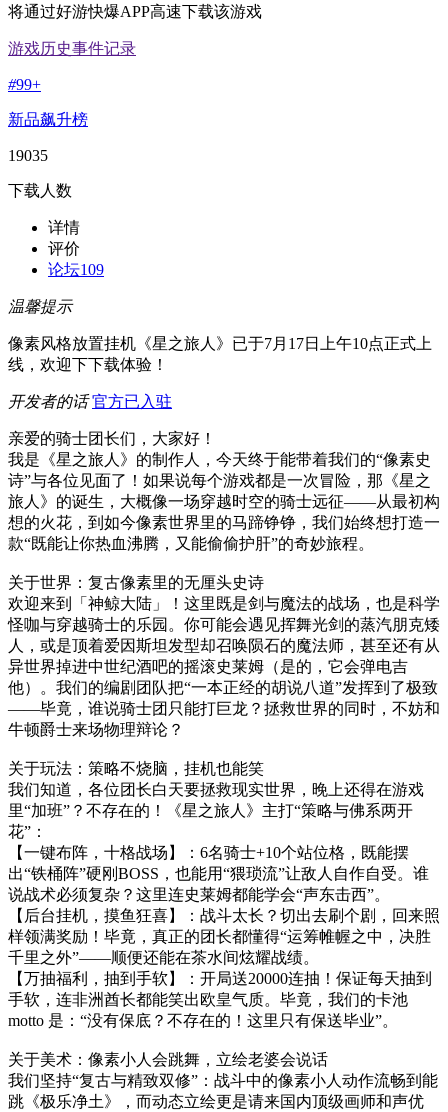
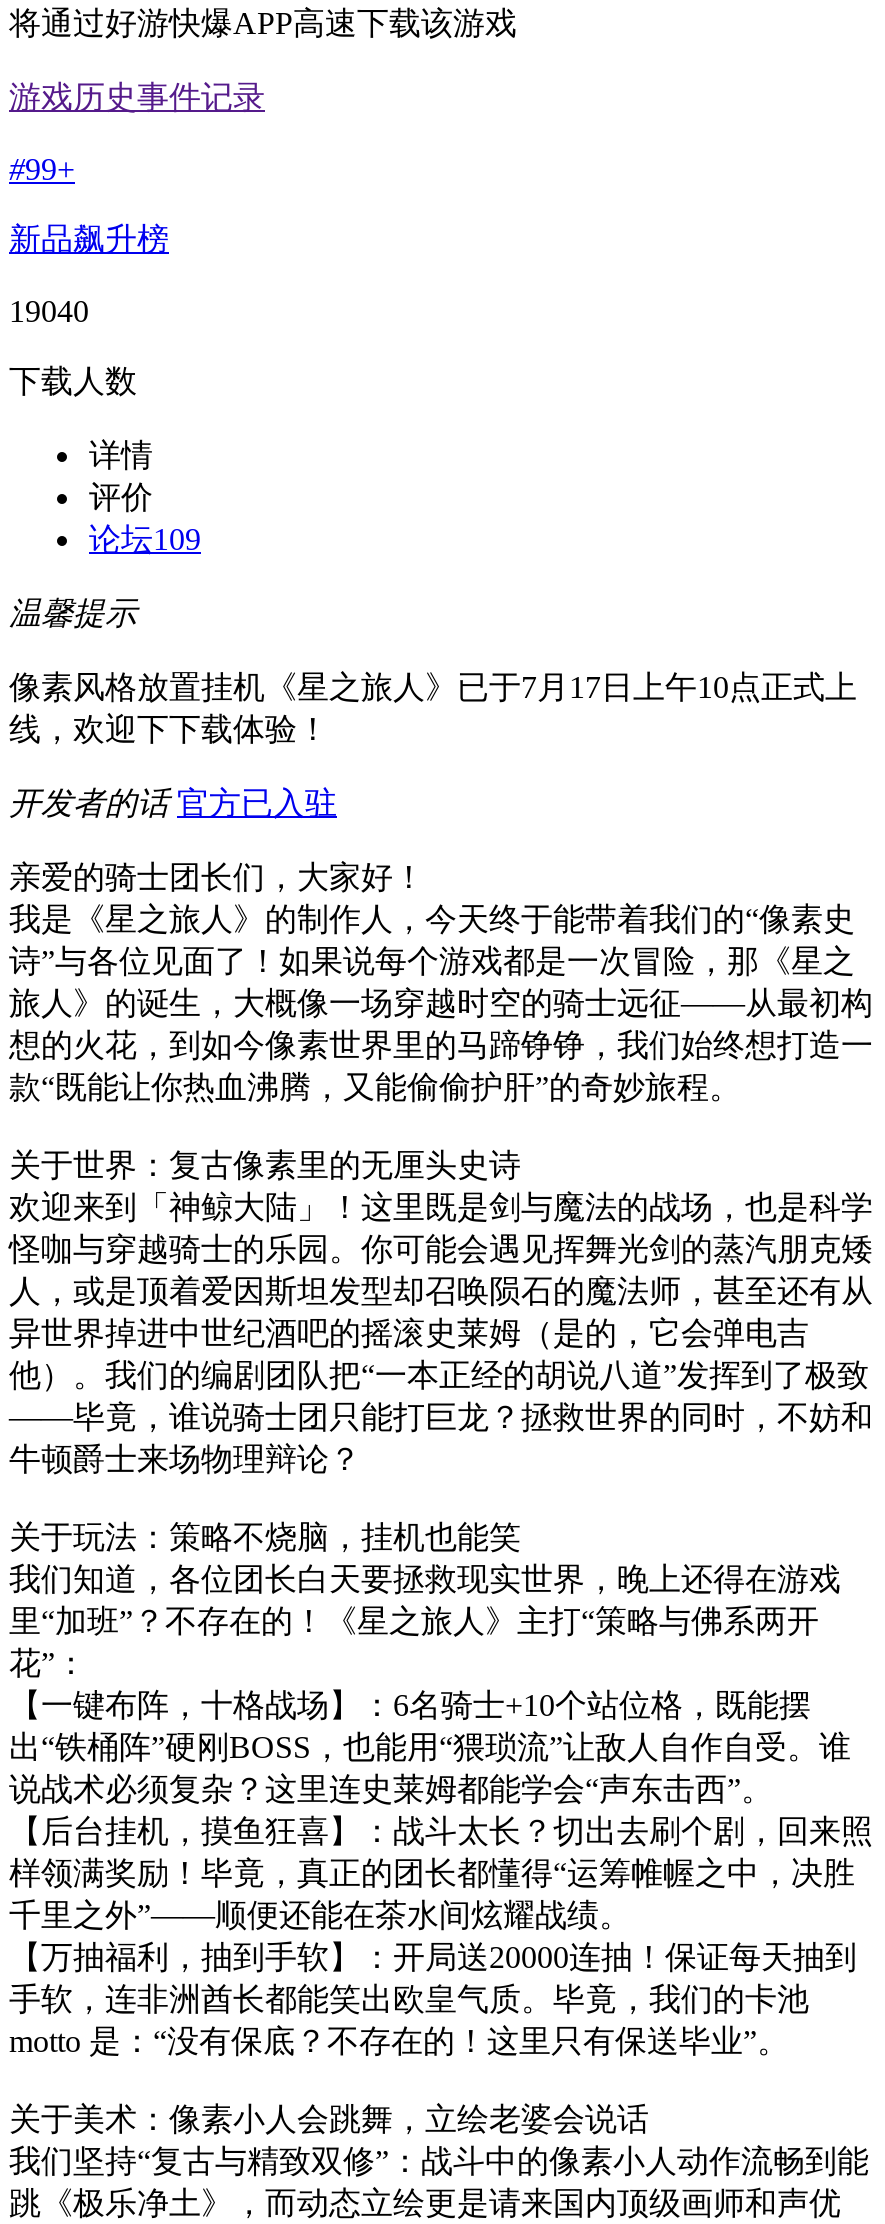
- 19035
+ 19040
